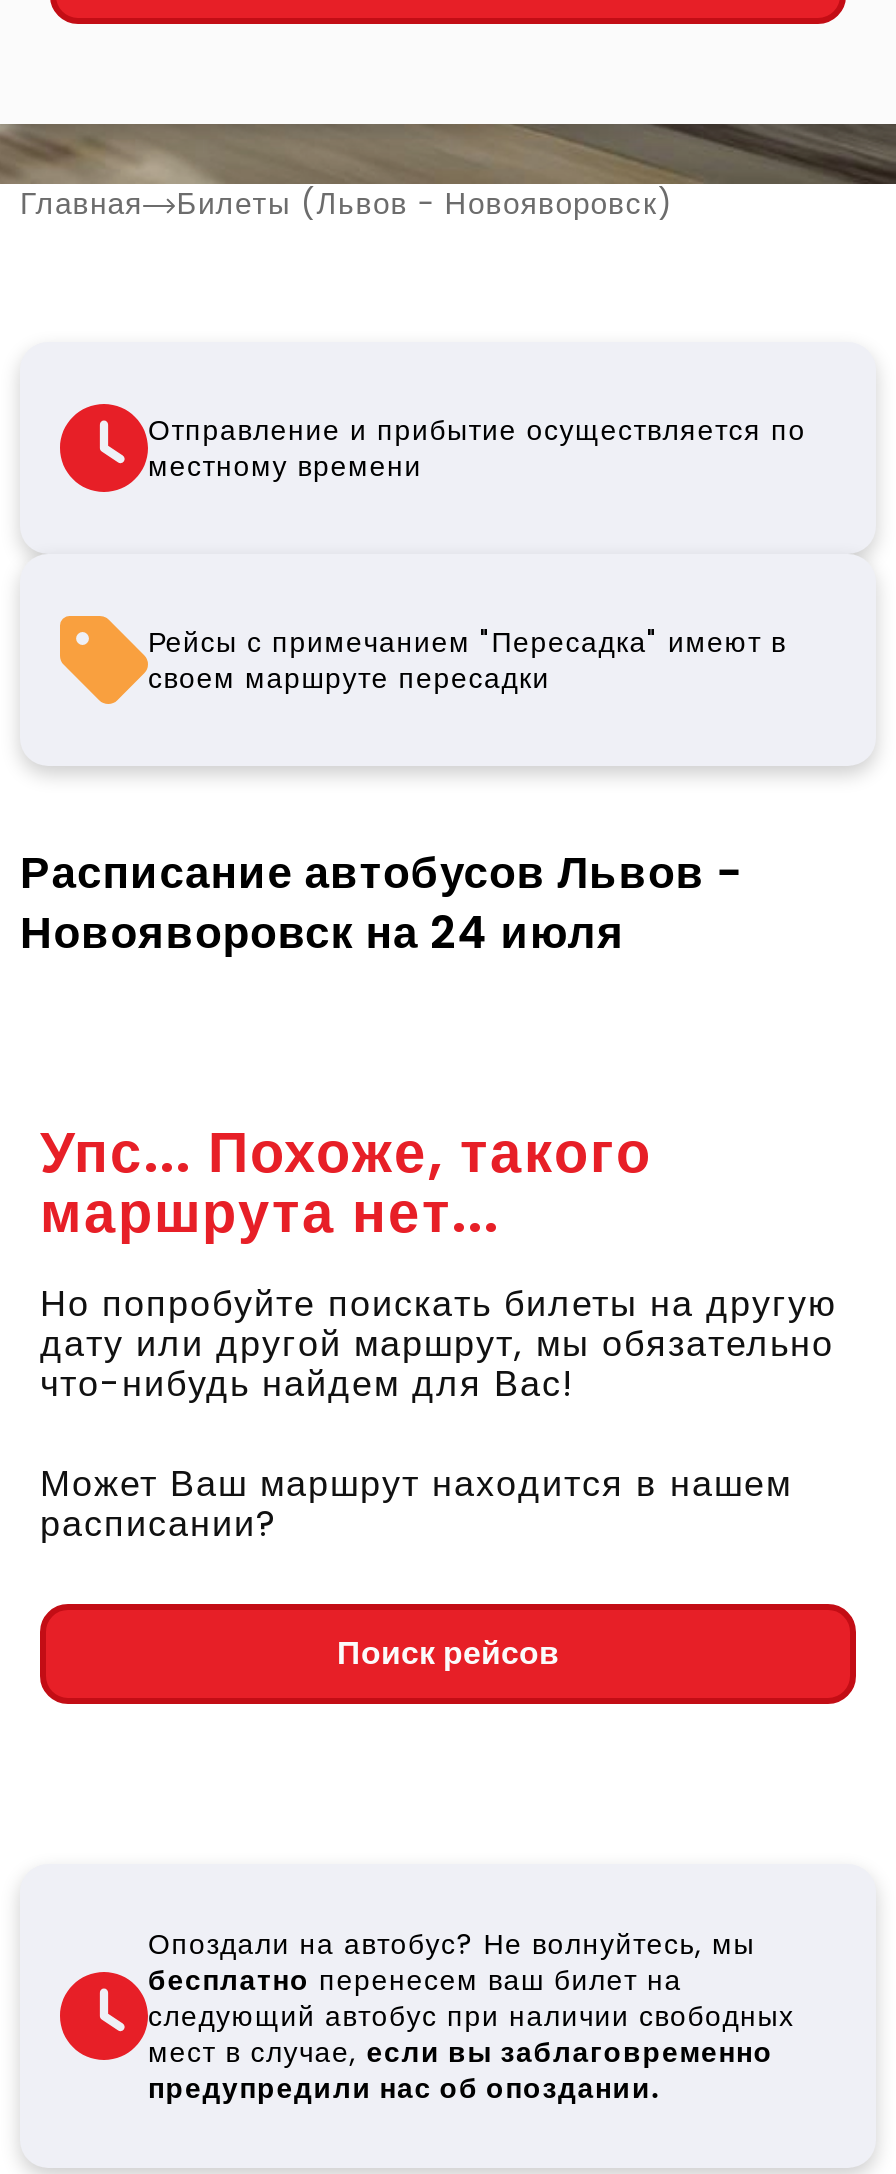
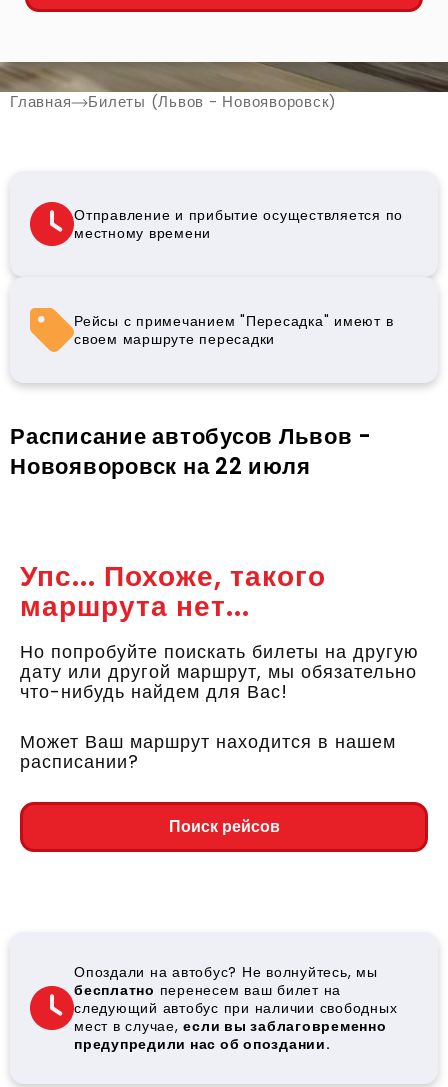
- Новояворовск на 24 июля
+ Новояворовск на 22 июля
